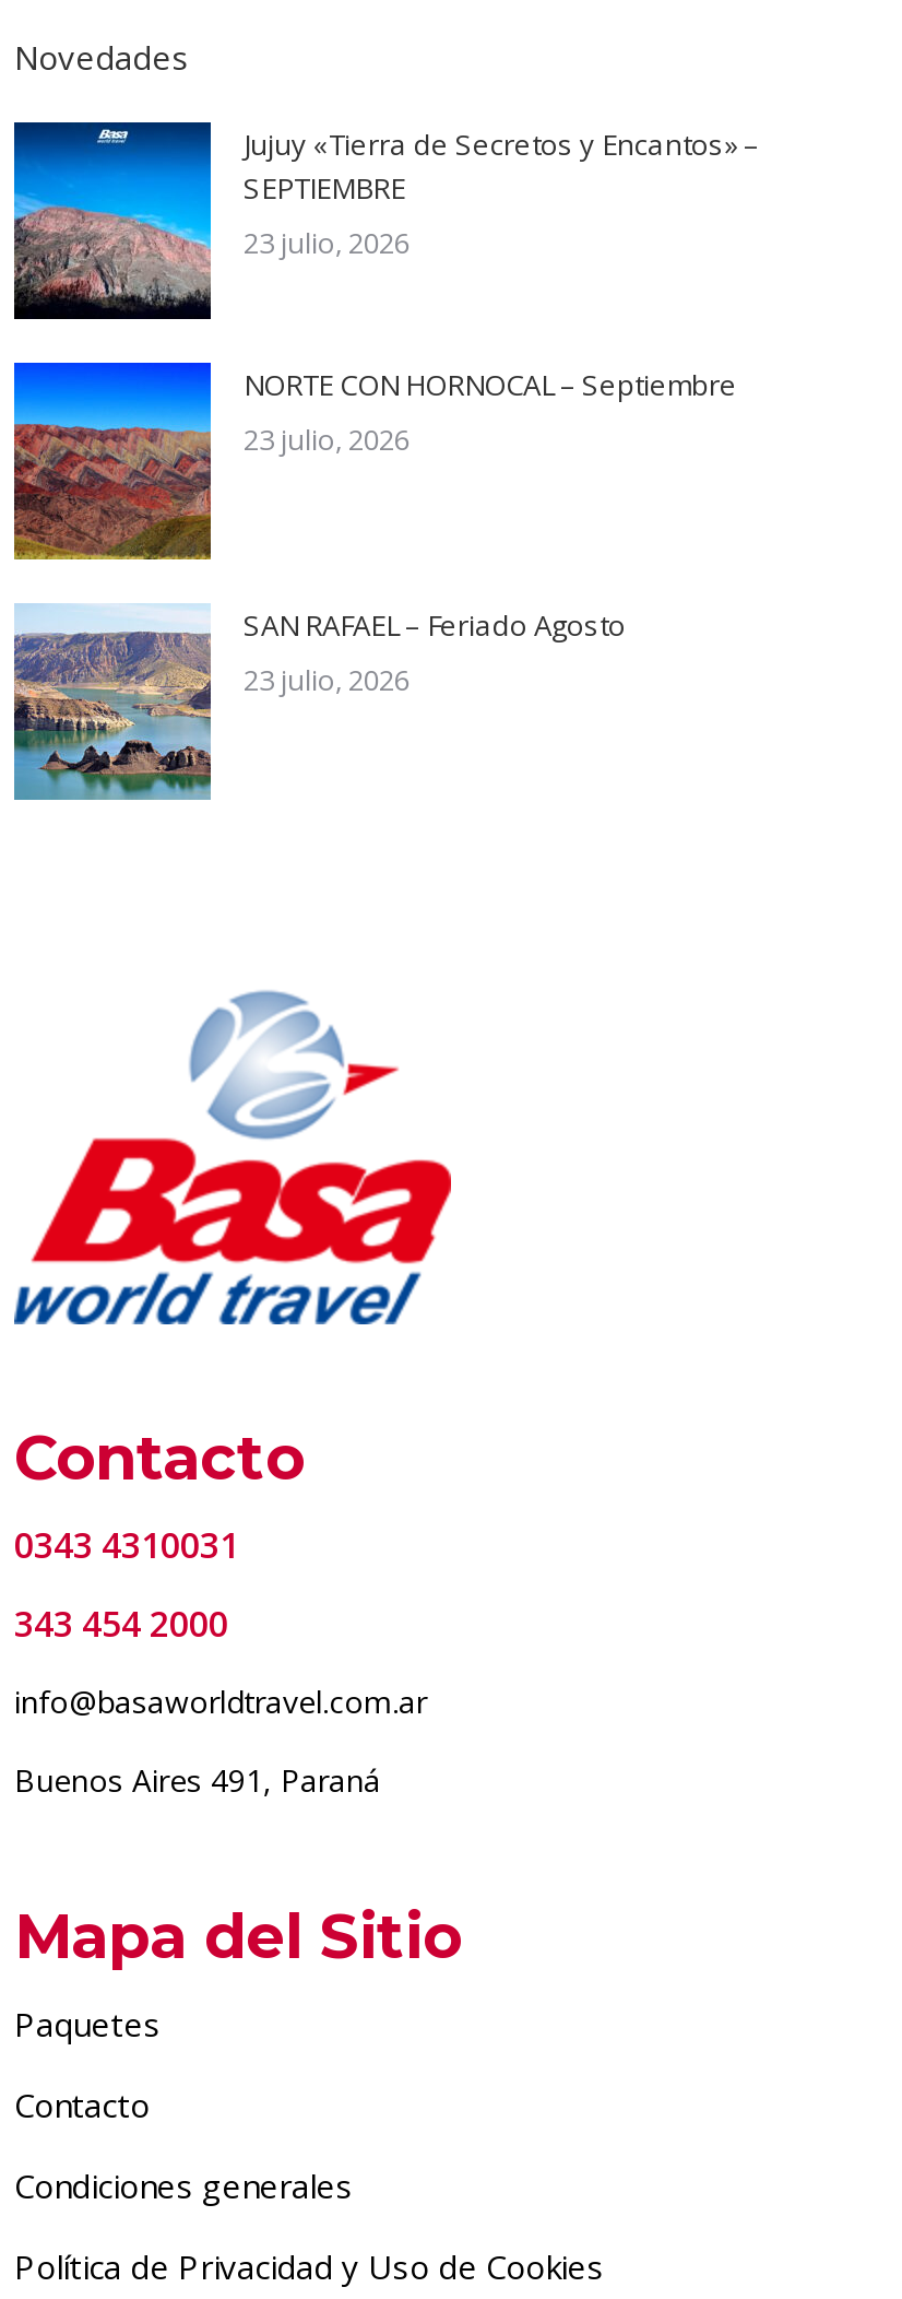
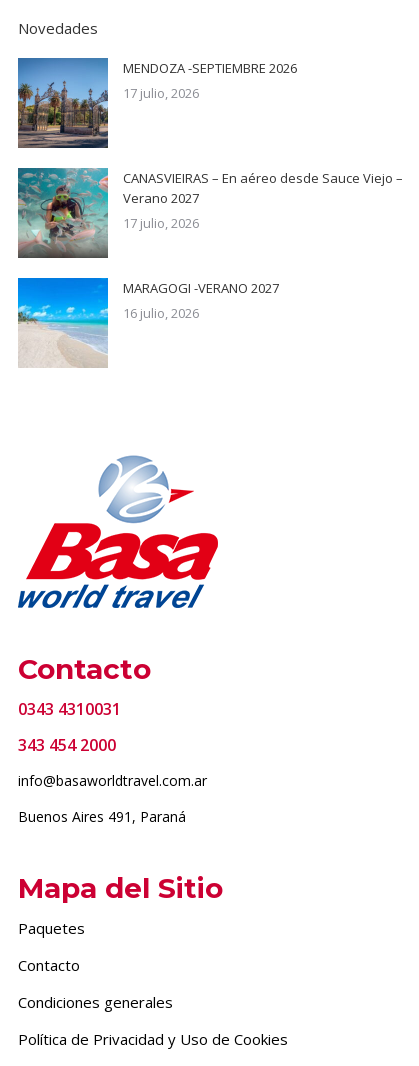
- [image]
- Jujuy «Tierra de Secretos y Encantos» –
- SEPTIEMBRE
- 23 julio, 2026
+ [image]
+ MENDOZA -SEPTIEMBRE 2026
+ 17 julio, 2026

- [image]
- NORTE CON HORNOCAL – Septiembre
- 23 julio, 2026
+ [image]
+ CANASVIEIRAS – En aéreo desde Sauce Viejo –
+ Verano 2027
+ 17 julio, 2026

- [image]
- SAN RAFAEL – Feriado Agosto
- 23 julio, 2026
+ [image]
+ MARAGOGI -VERANO 2027
+ 16 julio, 2026
